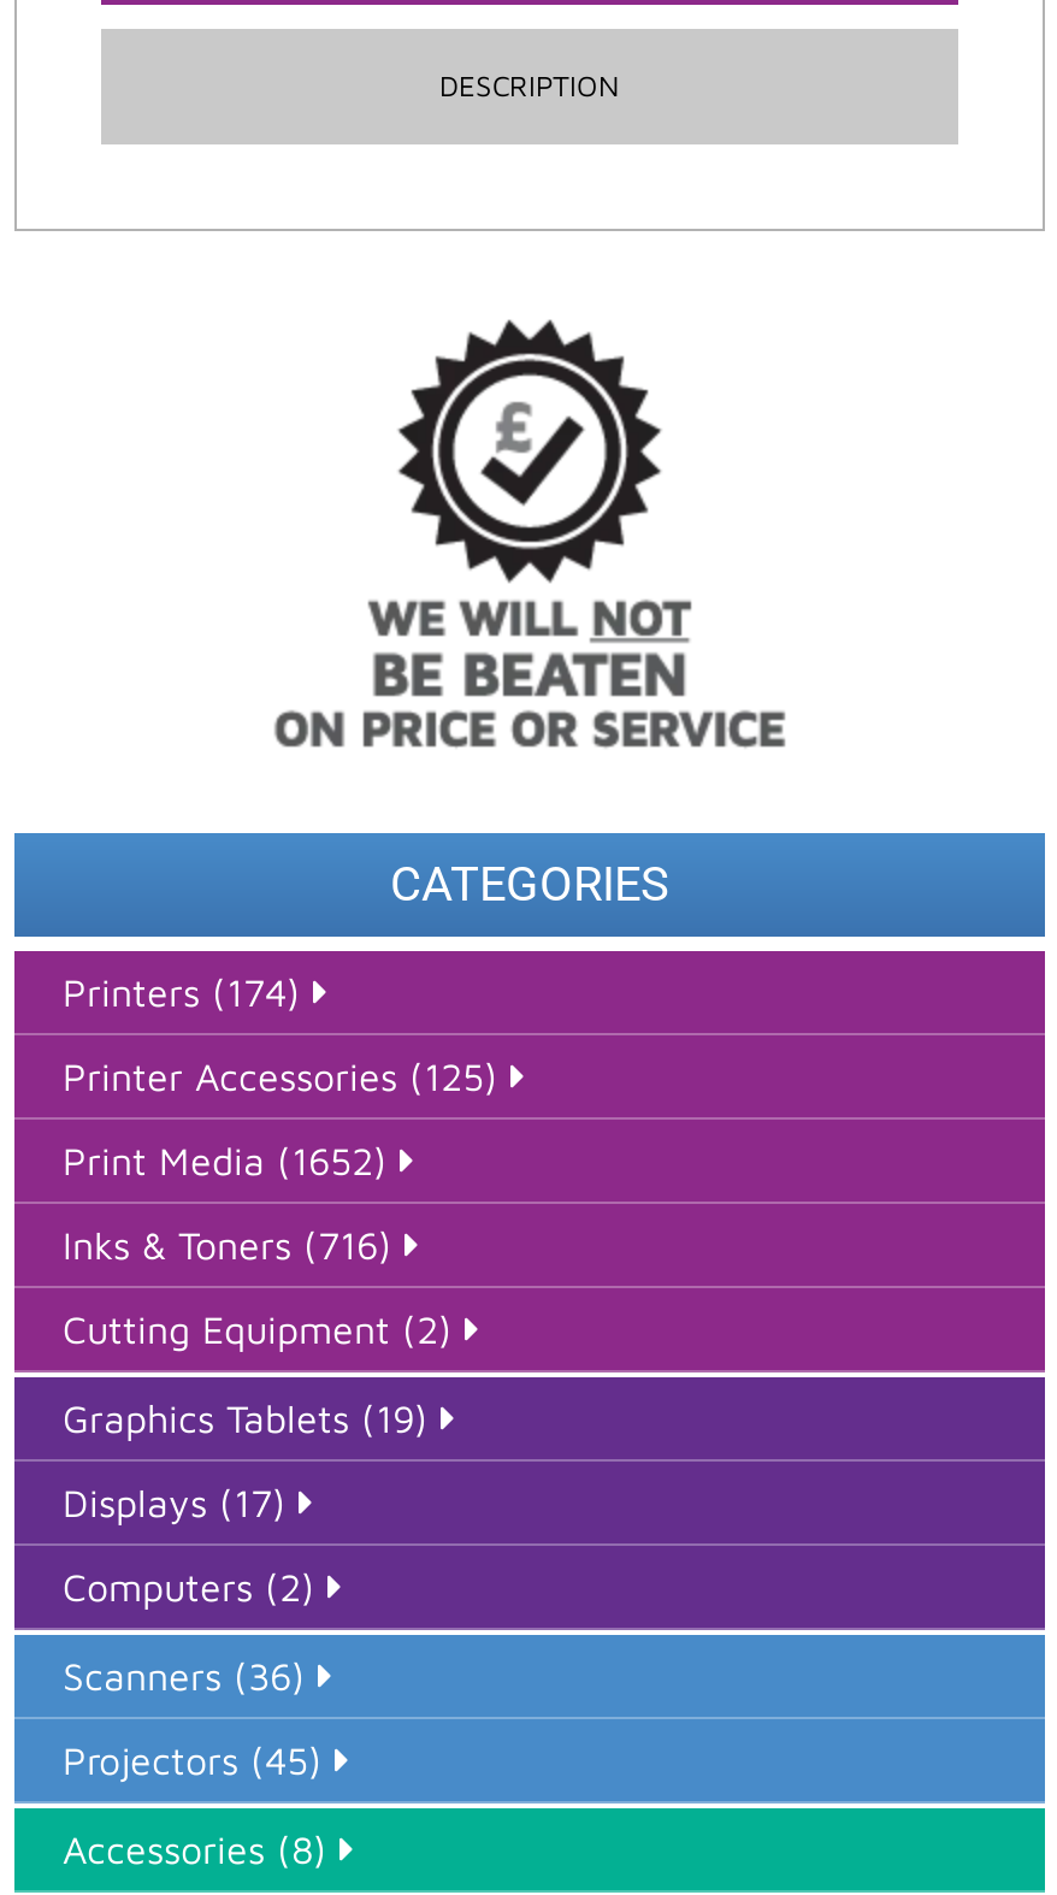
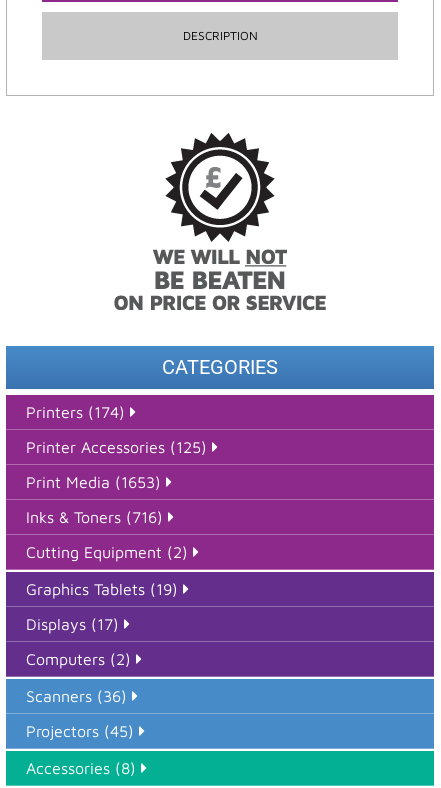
- Print Media (1652)
+ Print Media (1653)
